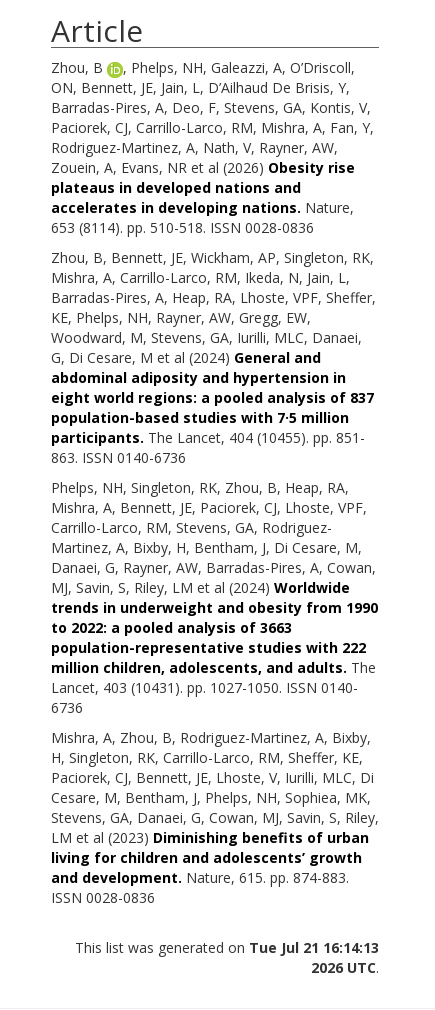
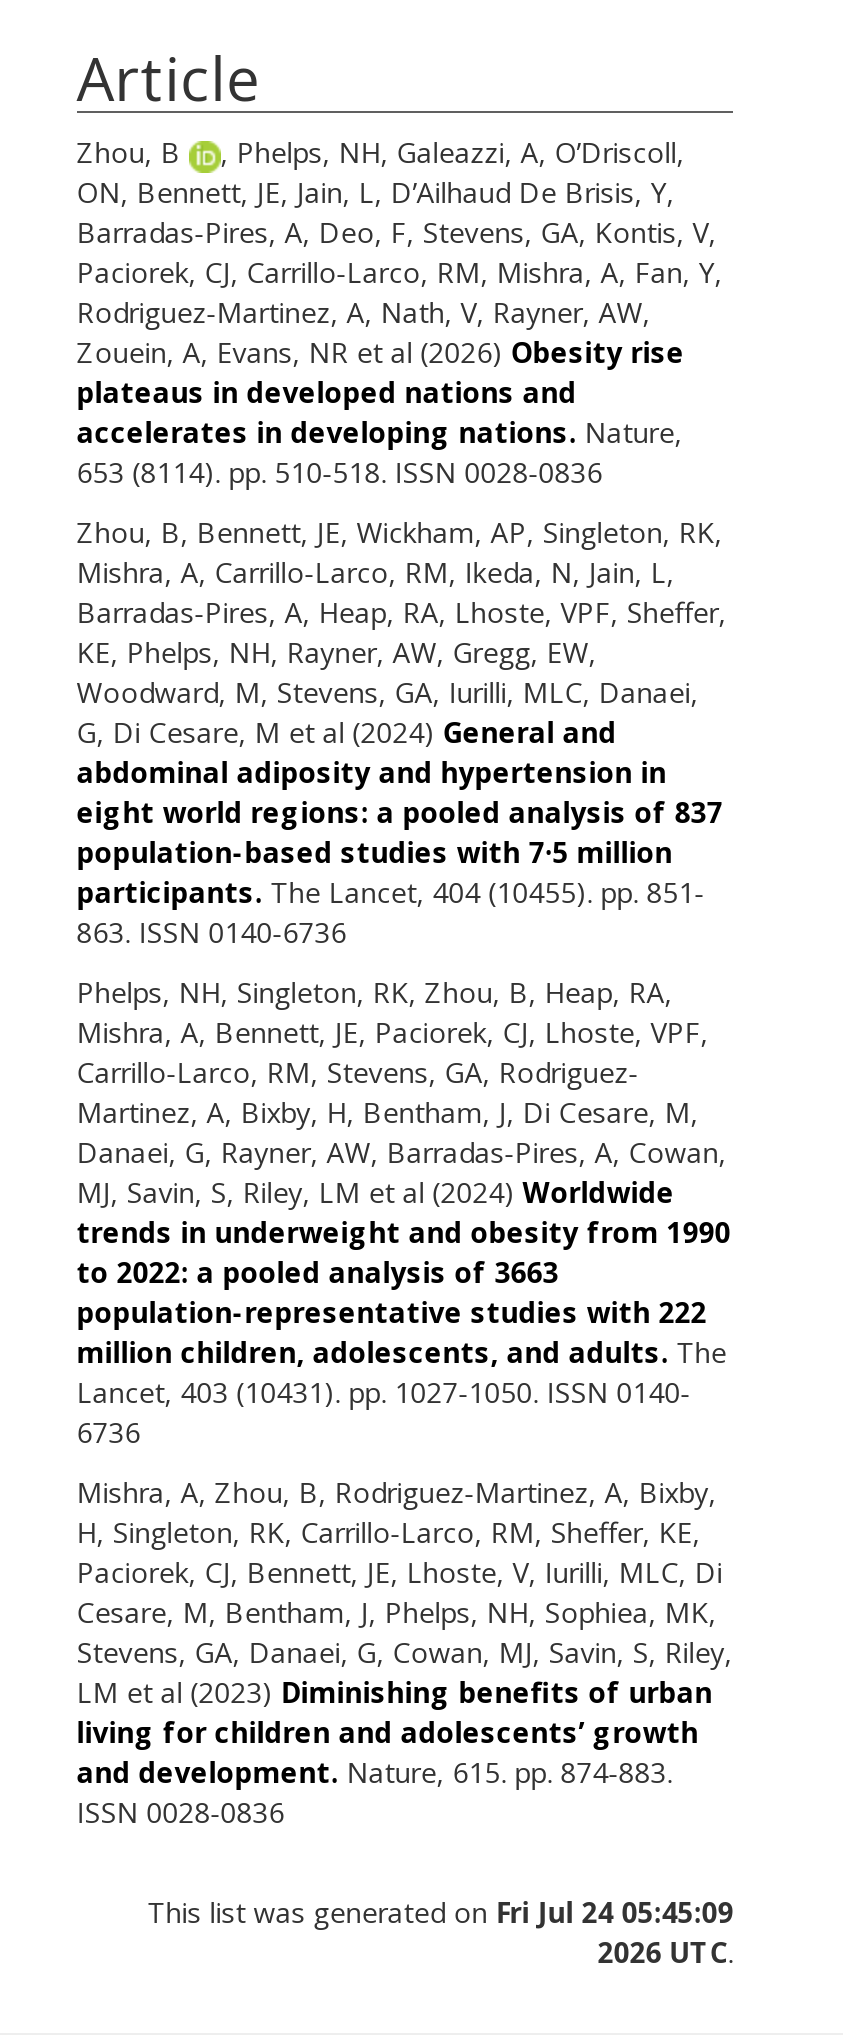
- This list was generated on Tue Jul 21 16:14:13
+ This list was generated on Fri Jul 24 05:45:09
